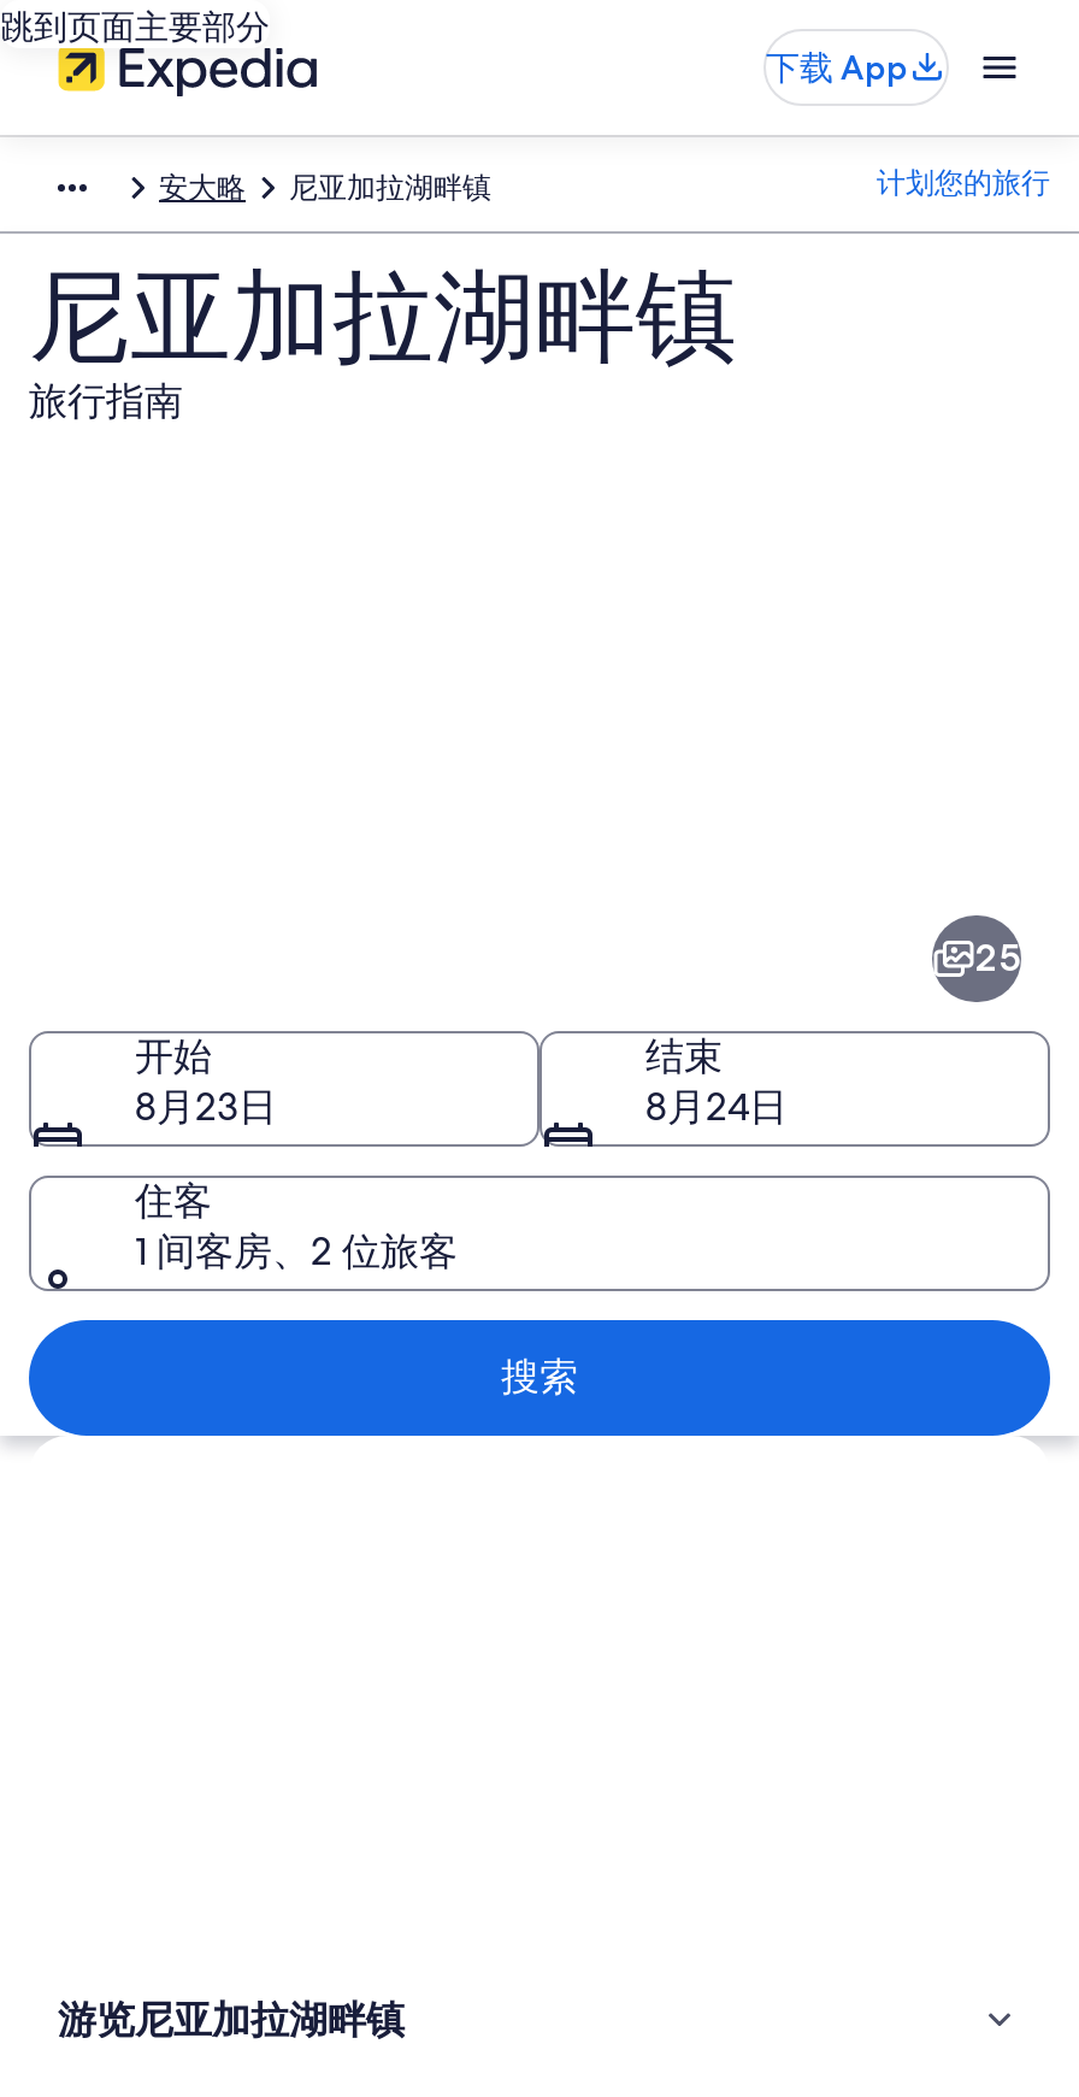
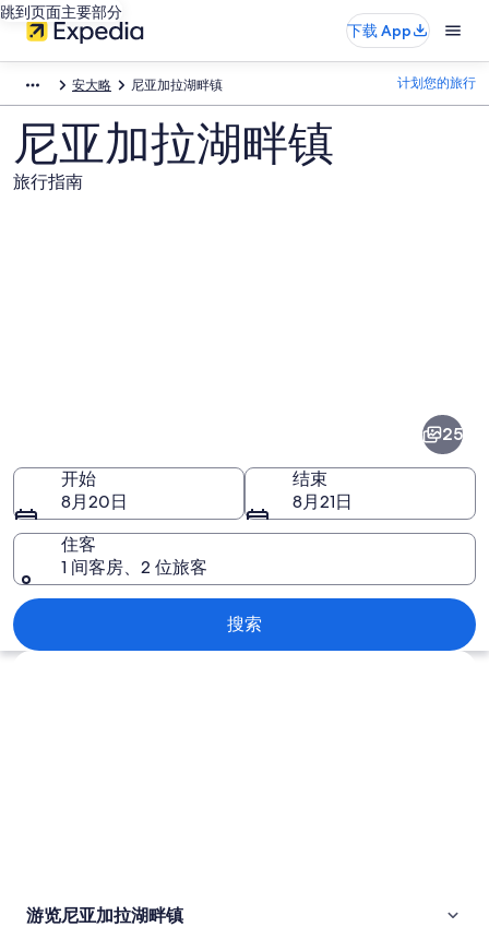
- 8月23日
+ 8月20日

- 8月24日
+ 8月21日
